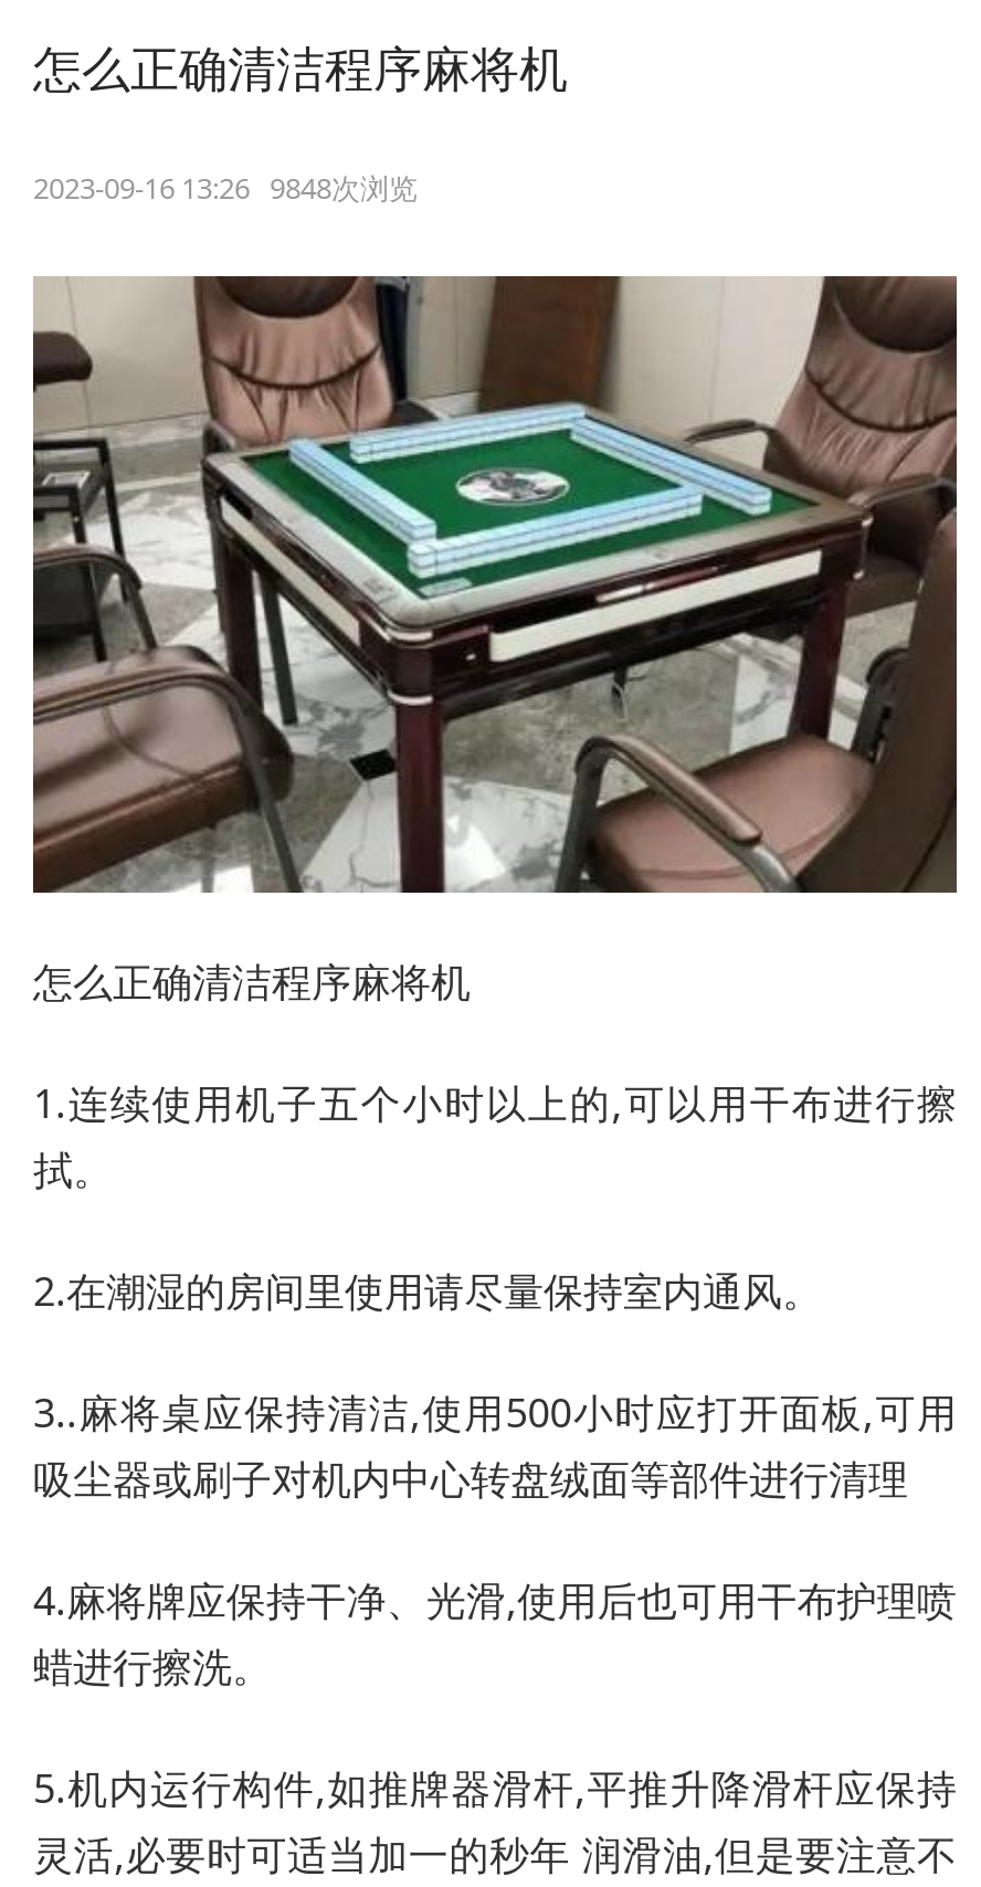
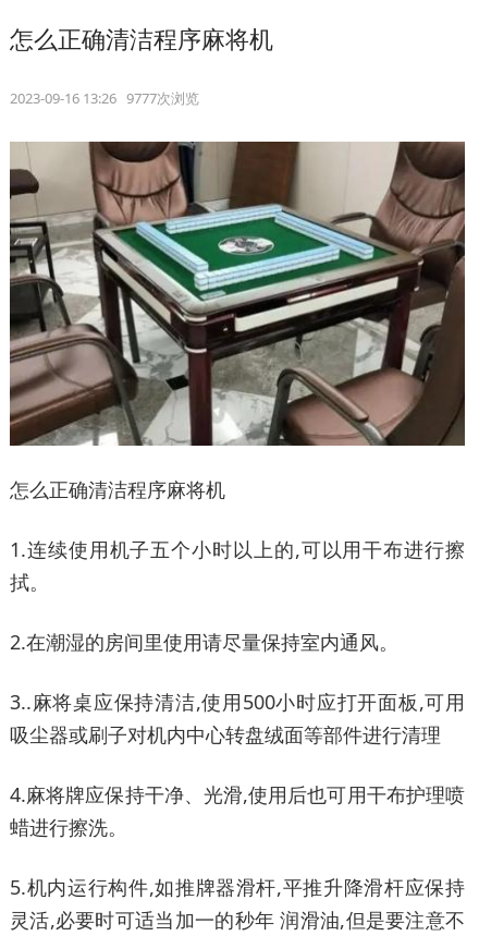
- 2023-09-16 13:26 9848次浏览
+ 2023-09-16 13:26 9777次浏览
